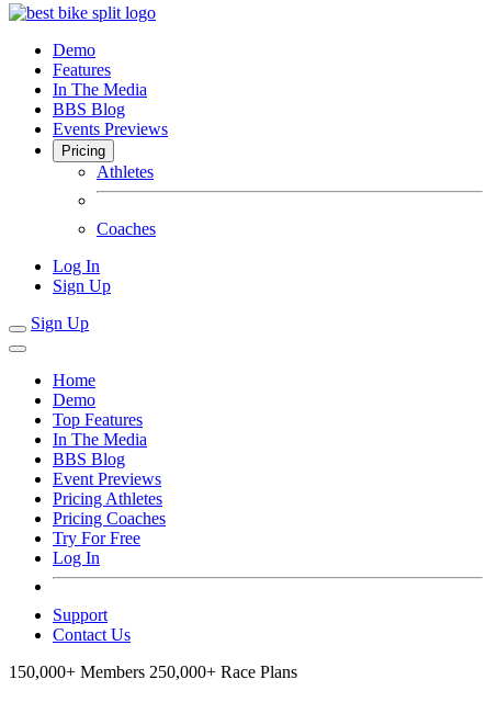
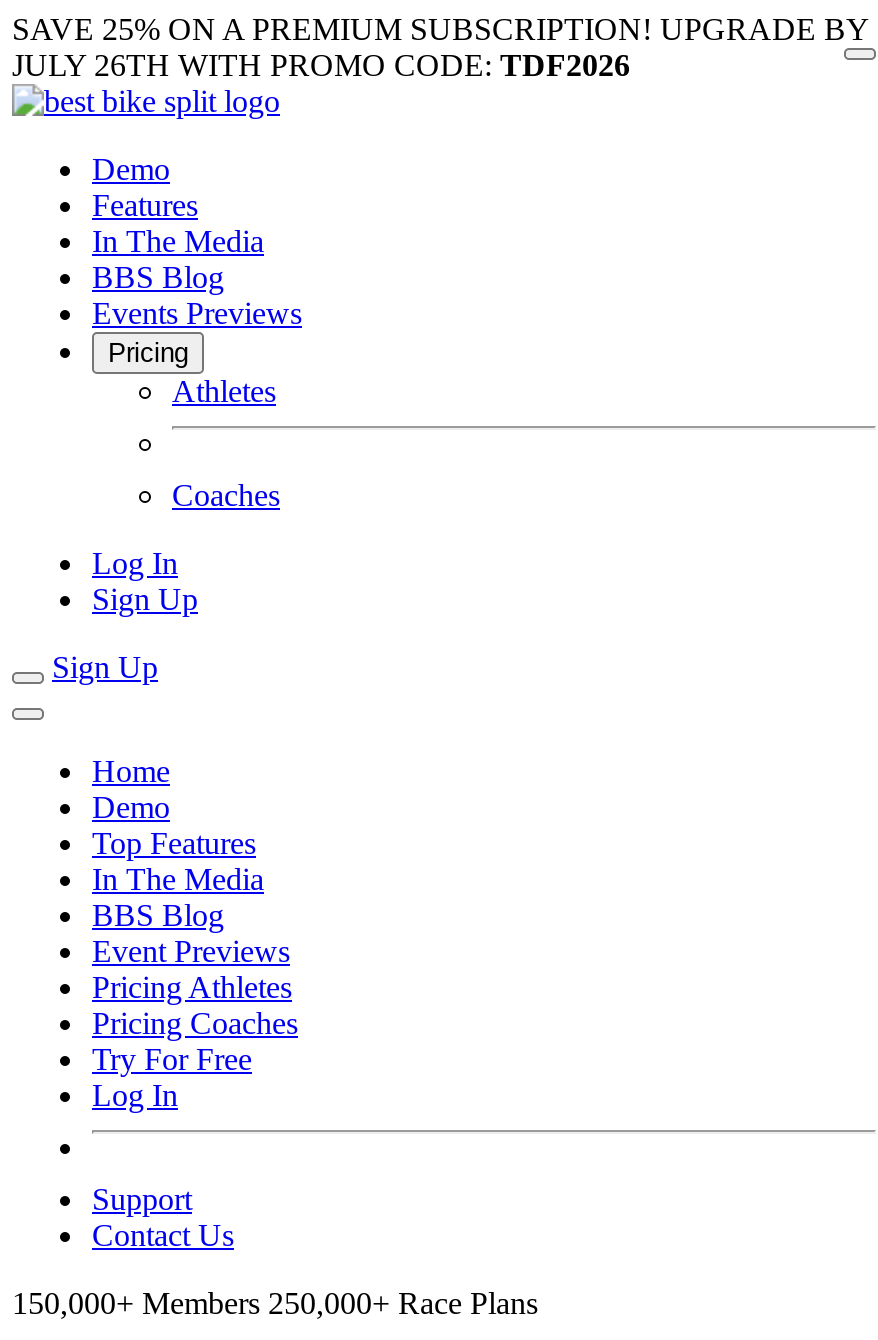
+ SAVE 25% ON A PREMIUM SUBSCRIPTION! UPGRADE BY
+ JULY 26TH WITH PROMO CODE: TDF2026
